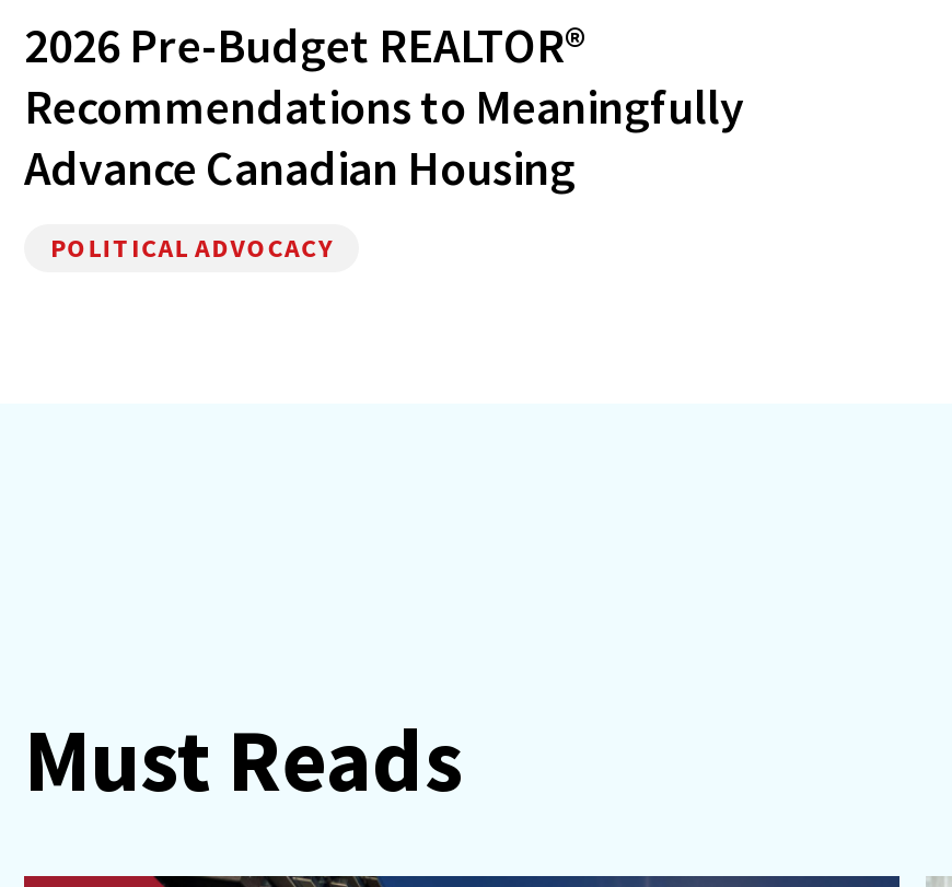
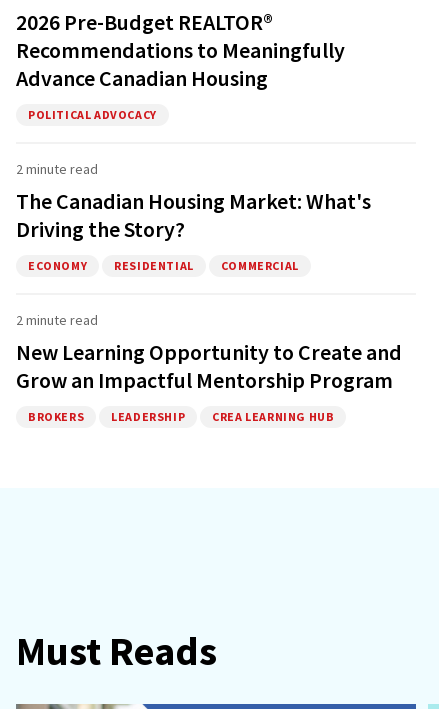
+ 2 minute read
+ The Canadian Housing Market: What's
+ Driving the Story?
+ ECONOMY
+ RESIDENTIAL
+ COMMERCIAL
+ 2 minute read
+ New Learning Opportunity to Create and
+ Grow an Impactful Mentorship Program
+ BROKERS
+ LEADERSHIP
+ CREA LEARNING HUB
